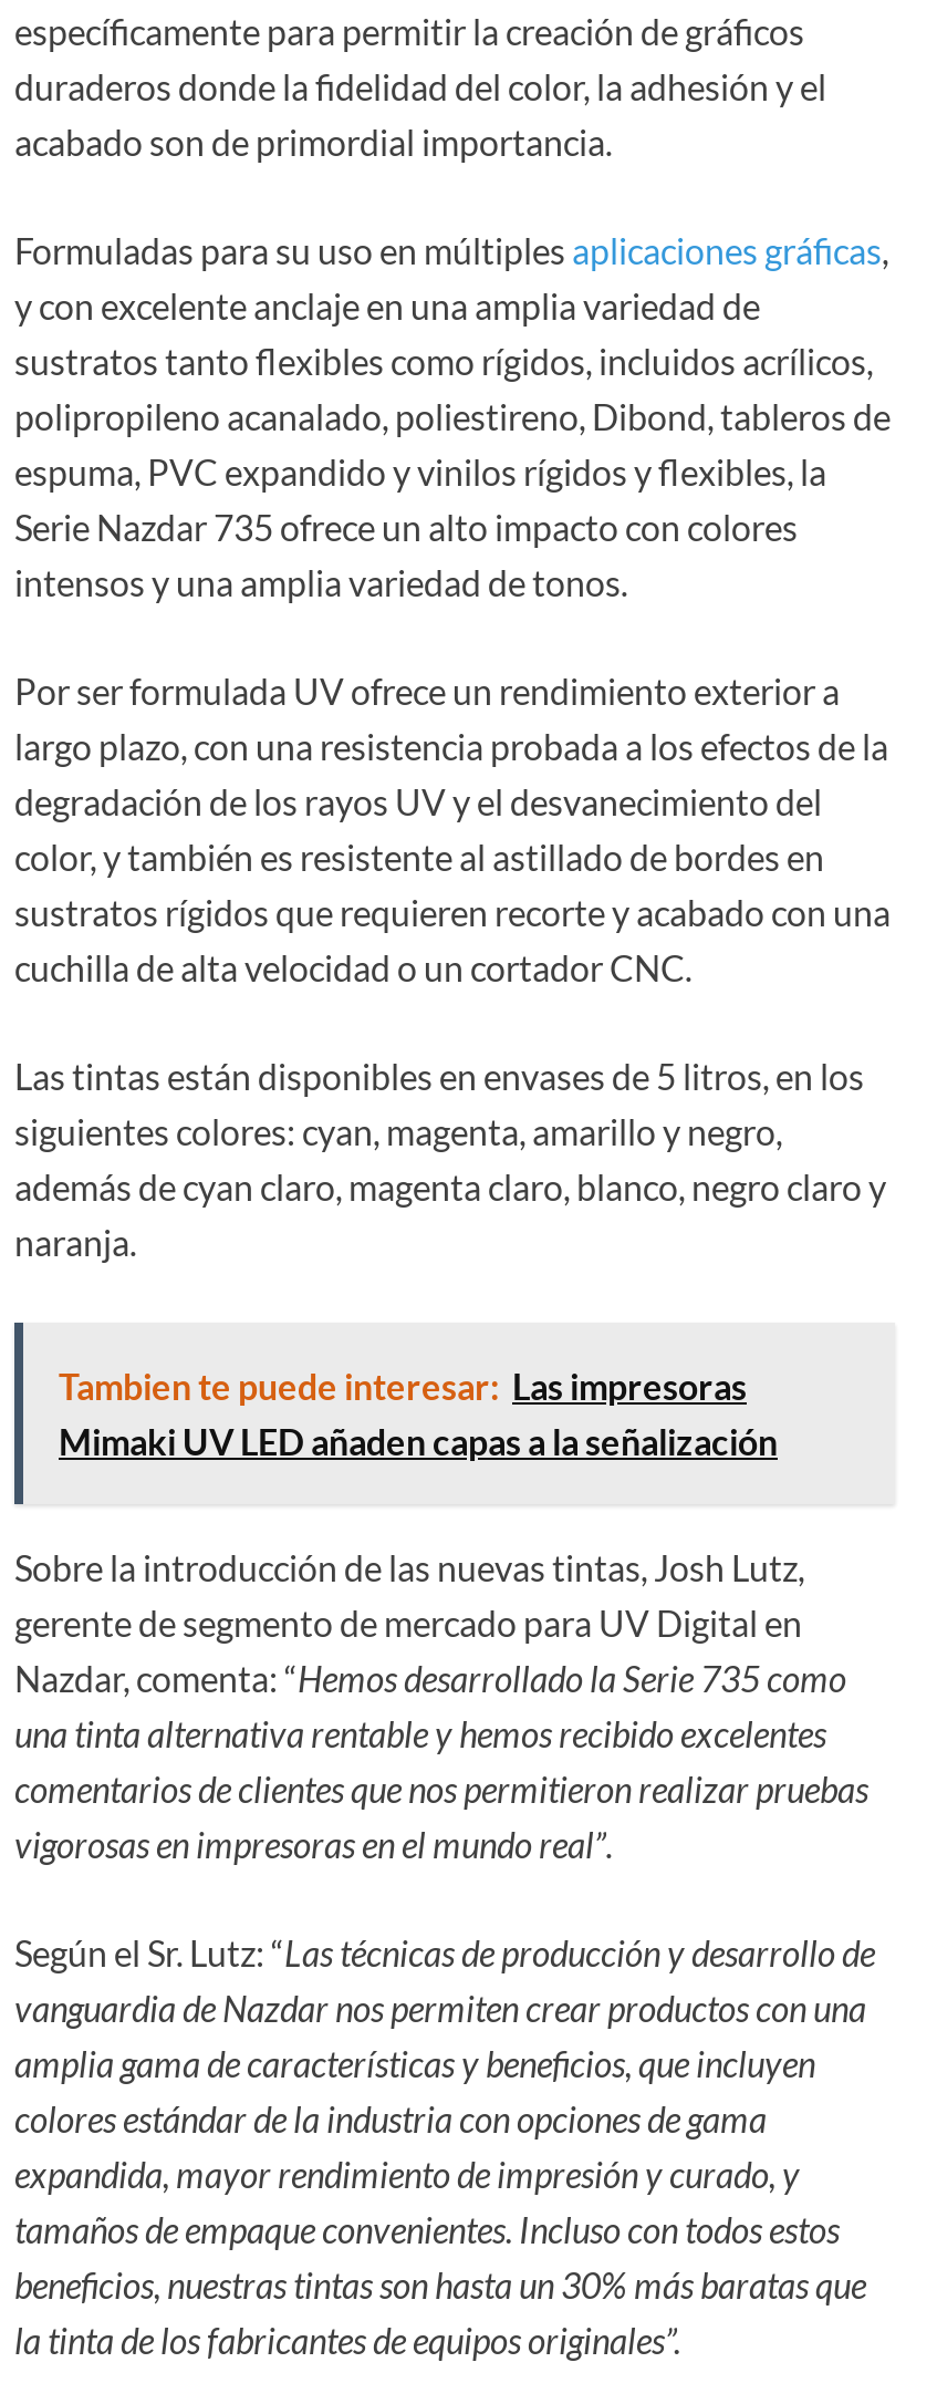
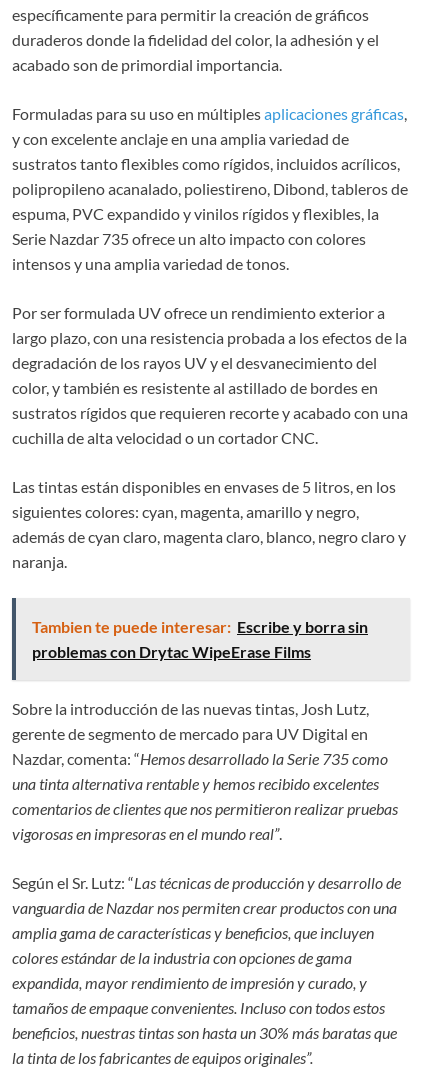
- Tambien te puede interesar: Las impresoras
- Mimaki UV LED añaden capas a la señalización
+ Tambien te puede interesar: Escribe y borra sin
+ problemas con Drytac WipeErase Films
